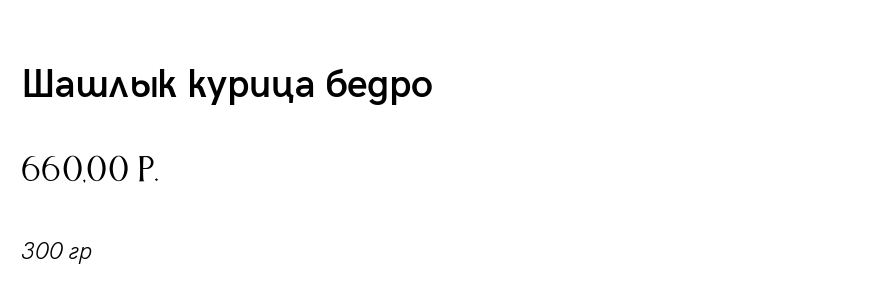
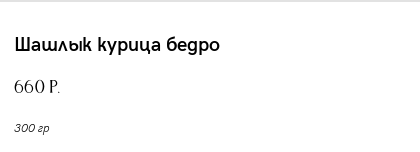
- 660,00 р.
+ 660 р.
